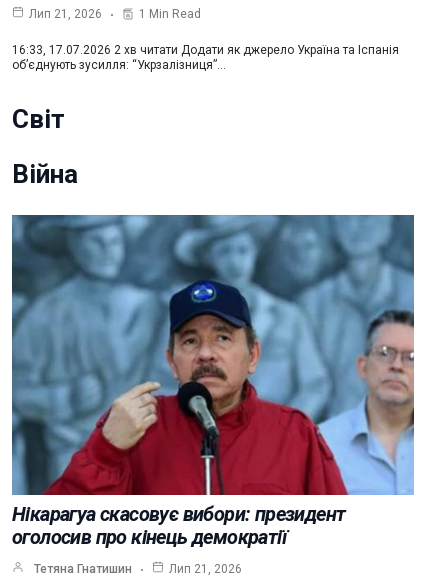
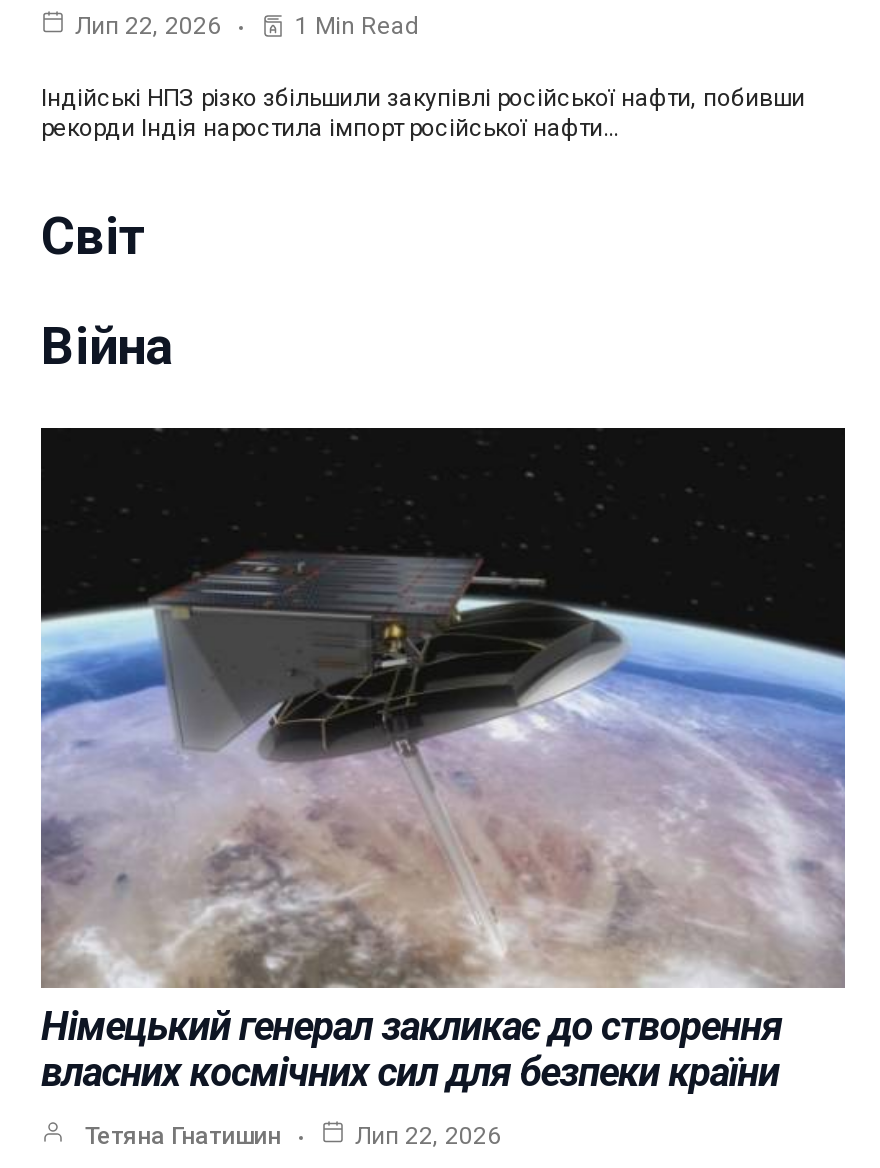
- Лип 21, 2026
+ Лип 22, 2026

- 16:33, 17.07.2026 2 хв читати Додати як джерело Україна та Іспанія
- об’єднують зусилля: “Укрзалізниця”…
+ Індійські НПЗ різко збільшили закупівлі російської нафти, побивши
+ рекорди Індія наростила імпорт російської нафти…

- [image]
- Нікарагуа скасовує вибори: президент
- оголосив про кінець демократії
+ [image]
+ Німецький генерал закликає до створення
+ власних космічних сил для безпеки країни

- Лип 21, 2026
+ Лип 22, 2026
